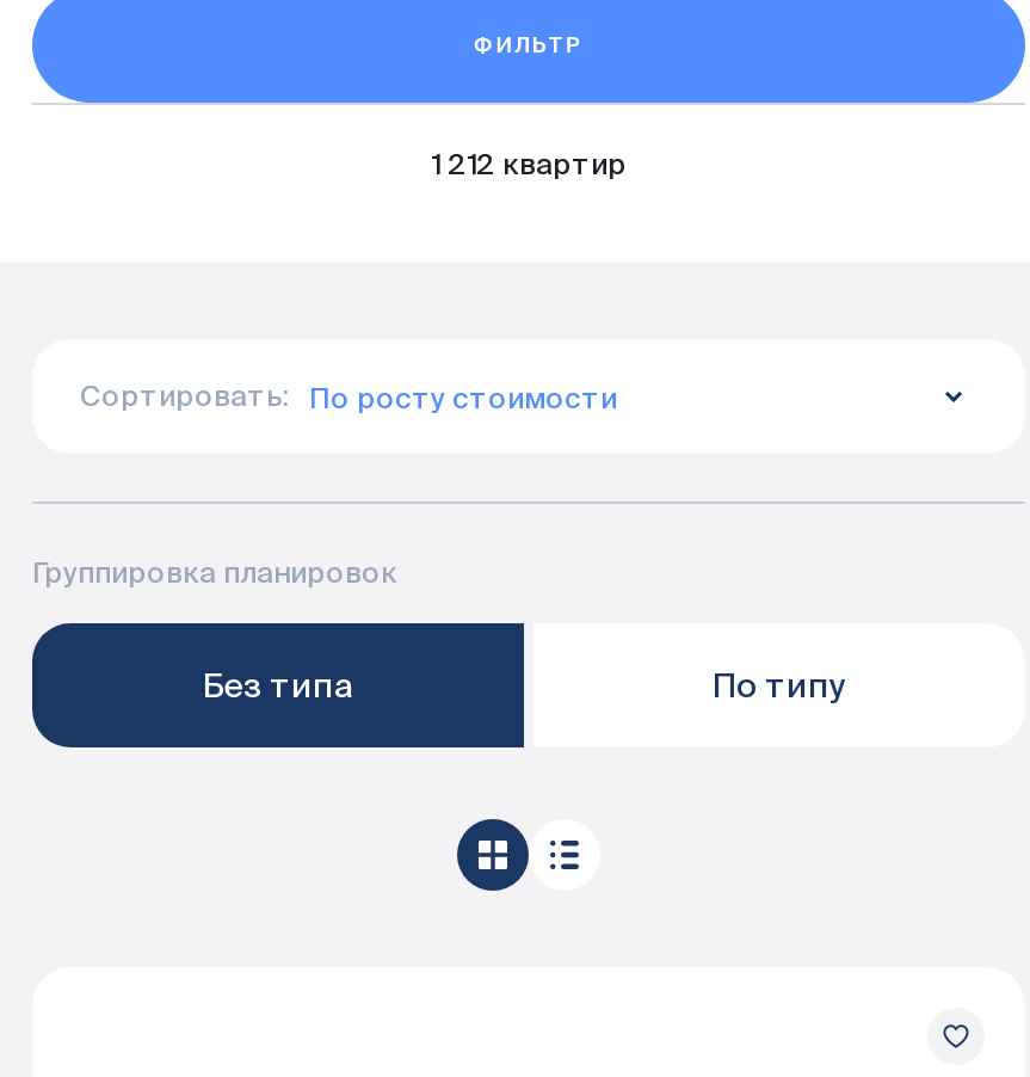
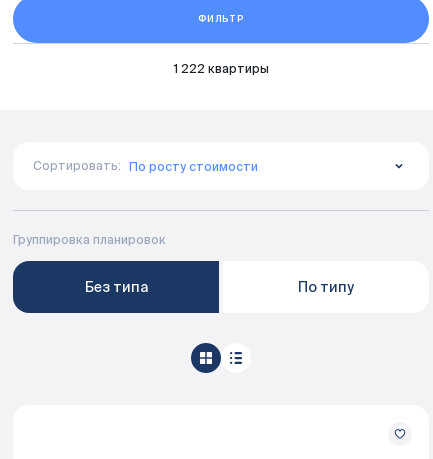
- 1 212 квартир
+ 1 222 квартиры
